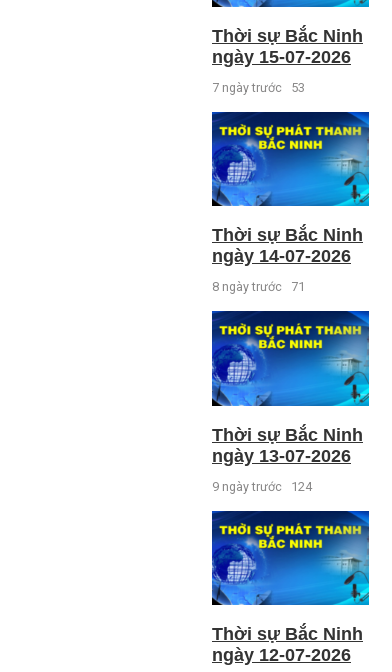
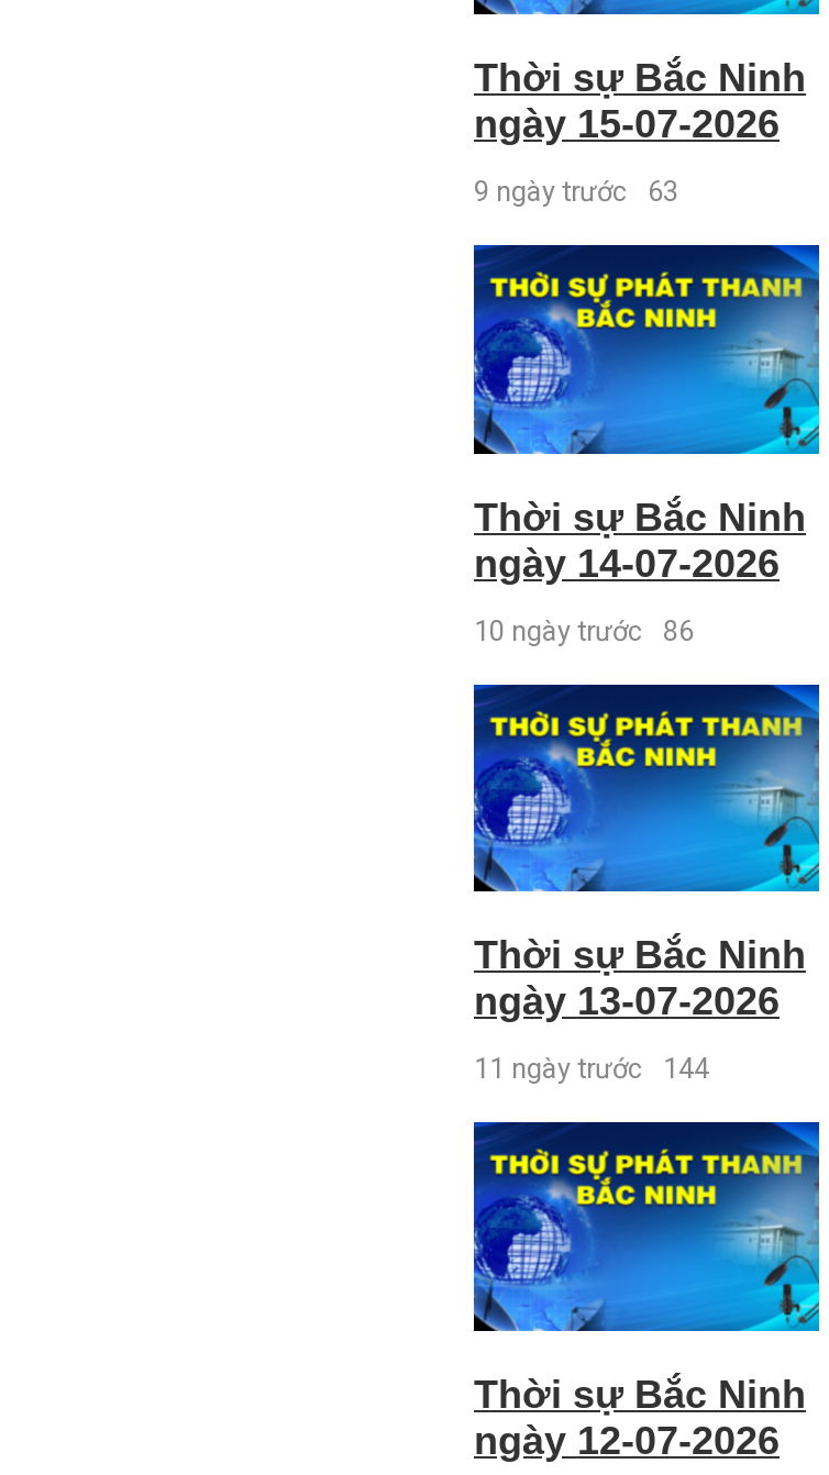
- 7 ngày trước 53
+ 9 ngày trước 63

- 8 ngày trước 71
+ 10 ngày trước 86

- 9 ngày trước 124
+ 11 ngày trước 144
